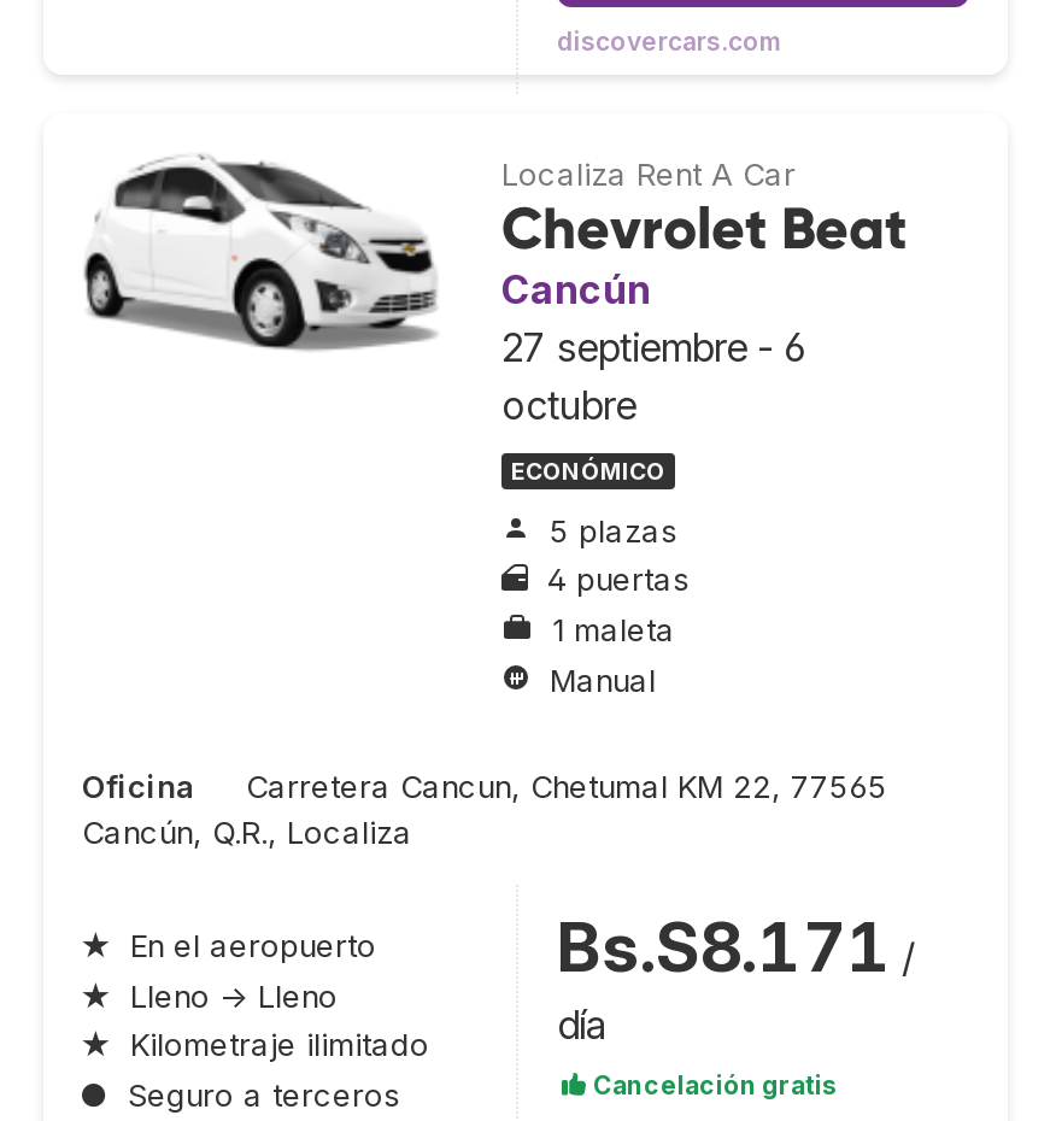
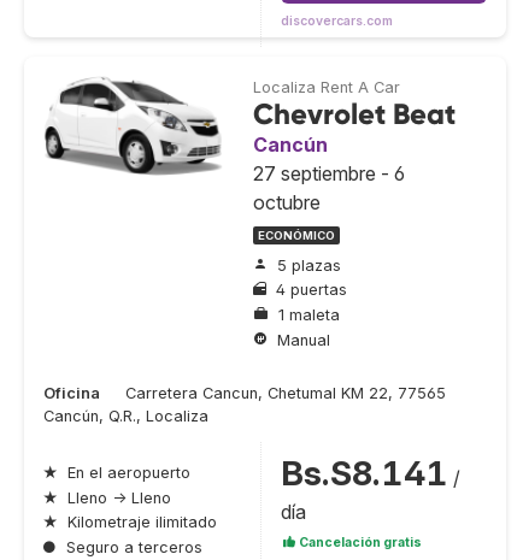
- Bs.S8.171 /
+ Bs.S8.141 /
